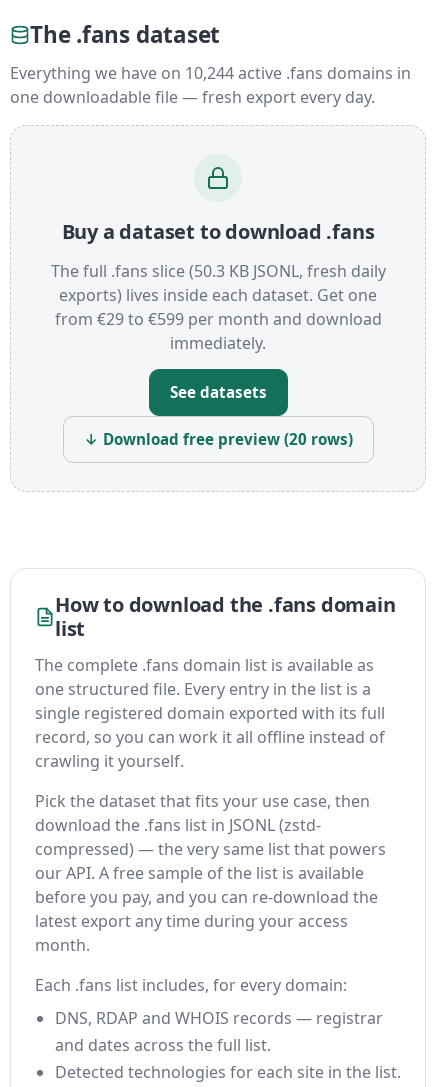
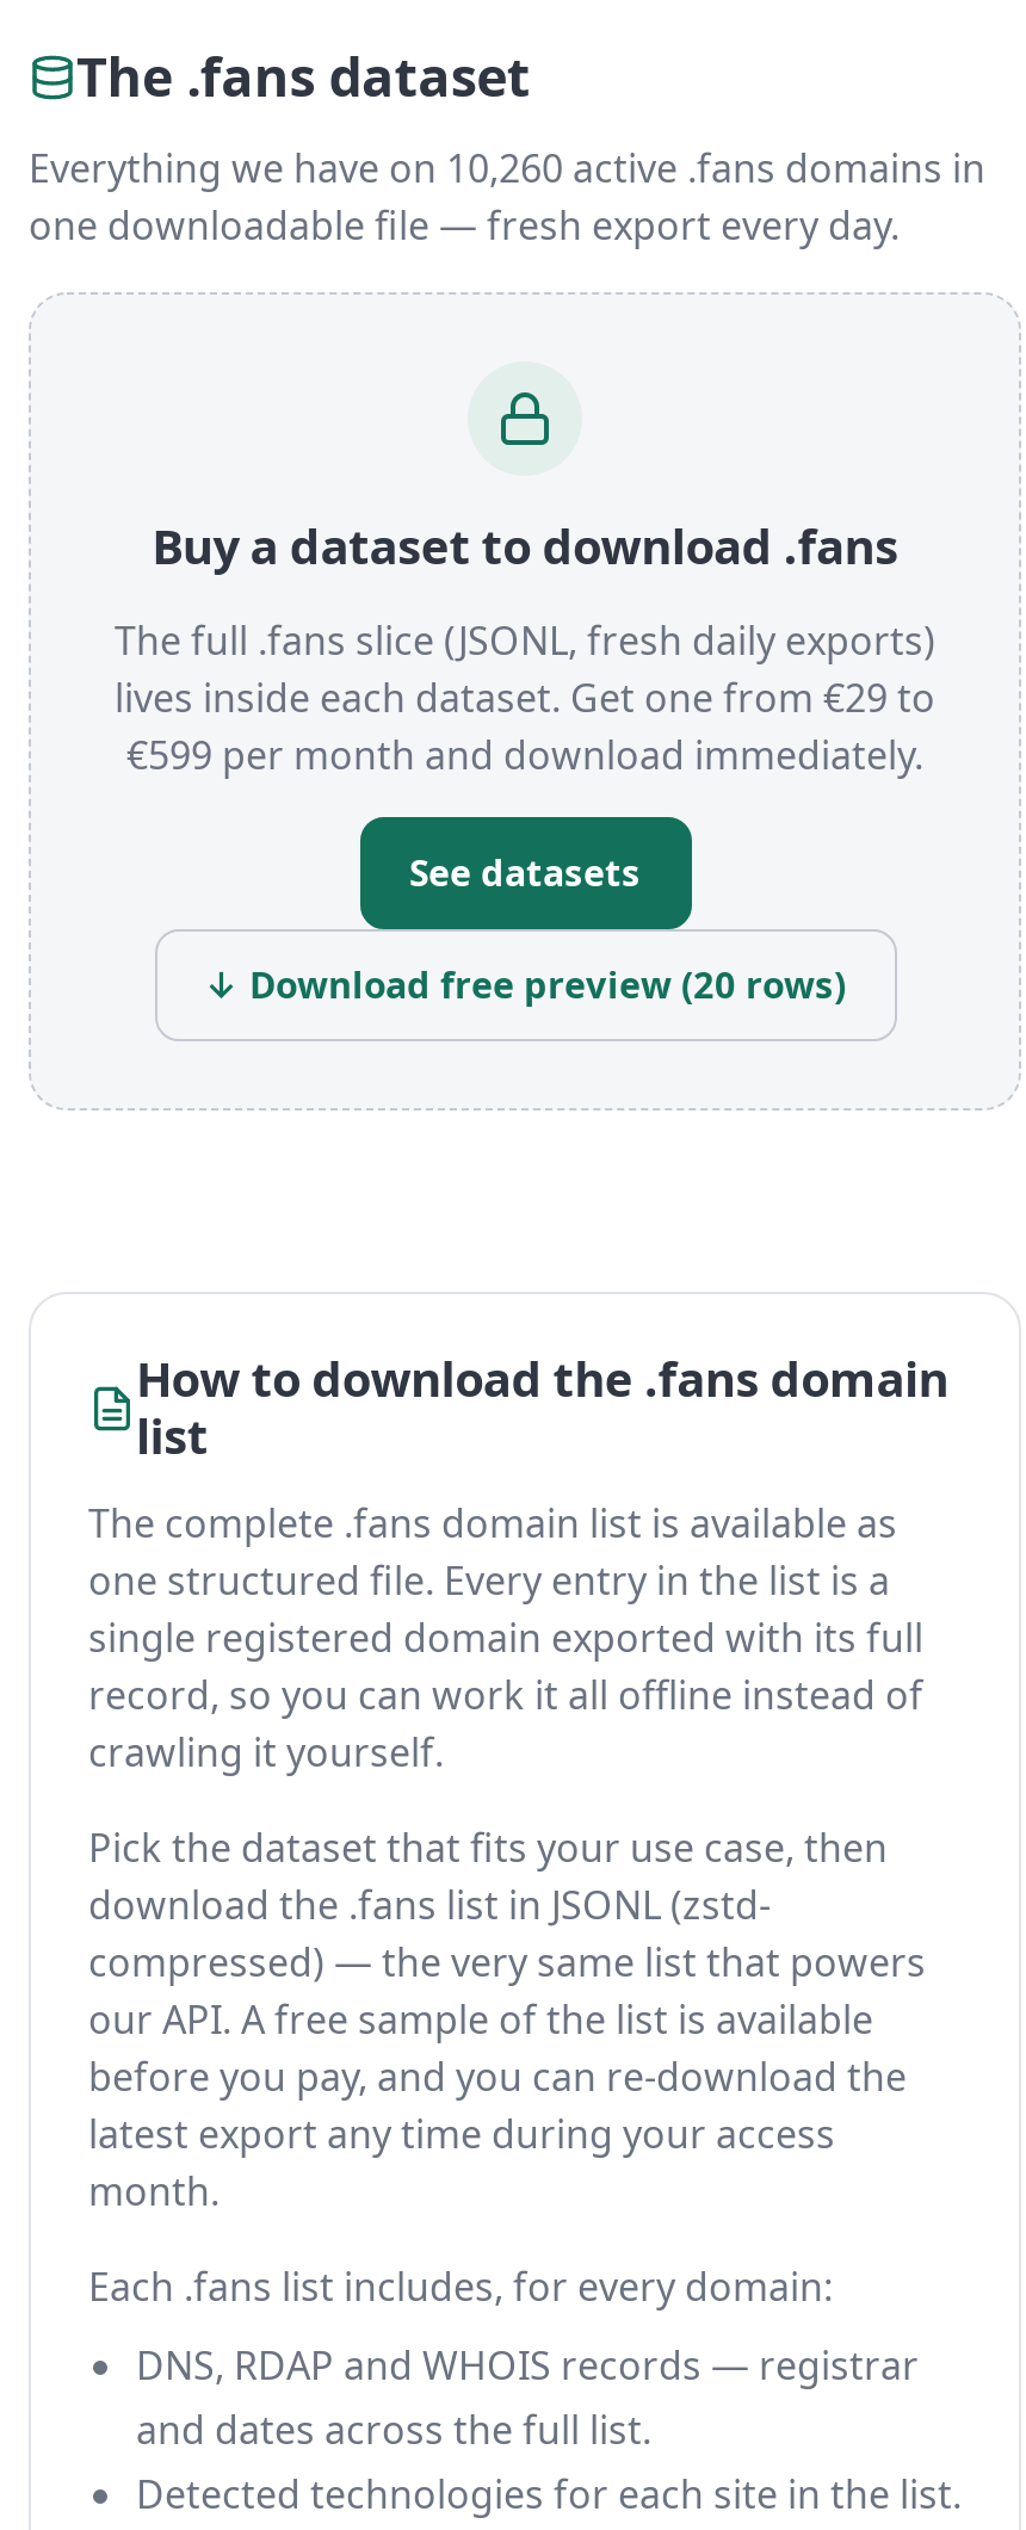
- Everything we have on 10,244 active .fans domains in
+ Everything we have on 10,260 active .fans domains in

- The full .fans slice (50.3 KB JSONL, fresh daily
- exports) lives inside each dataset. Get one
- from €29 to €599 per month and download
- immediately.
+ The full .fans slice (JSONL, fresh daily exports)
+ lives inside each dataset. Get one from €29 to
+ €599 per month and download immediately.
